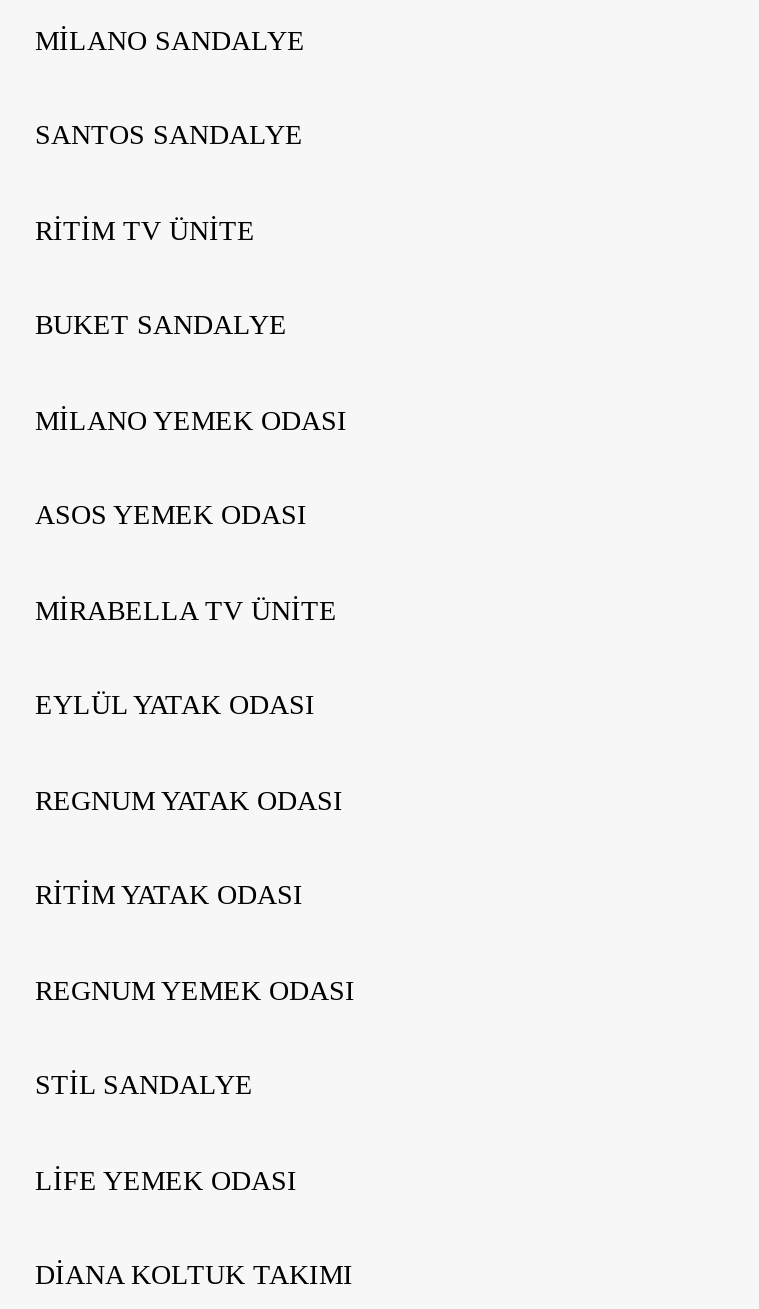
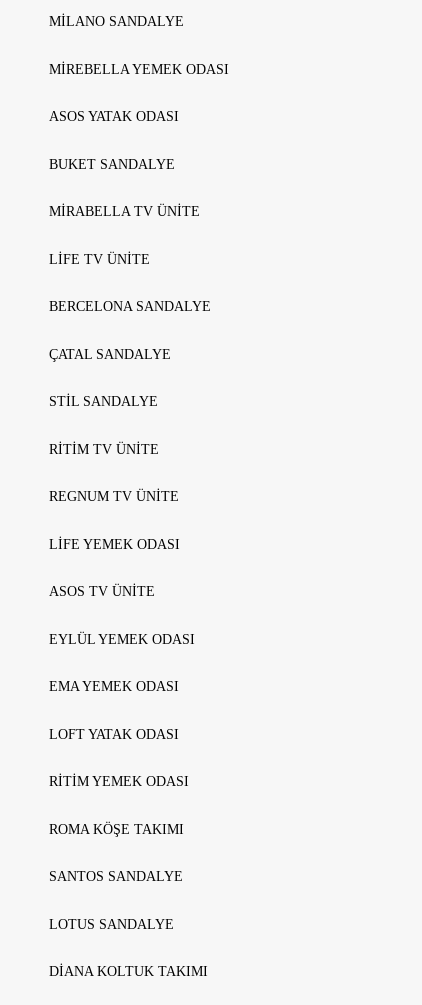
+ MİREBELLA YEMEK ODASI

+ ASOS YATAK ODASI

moved down: SANTOS SANDALYE

moved down: RİTİM TV ÜNİTE

- MİLANO YEMEK ODASI
- ASOS YEMEK ODASI

moved up: MİRABELLA TV ÜNİTE

- EYLÜL YATAK ODASI
- REGNUM YATAK ODASI
- RİTİM YATAK ODASI
- REGNUM YEMEK ODASI
+ LİFE TV ÜNİTE
+ BERCELONA SANDALYE
+ ÇATAL SANDALYE

moved up: STİL SANDALYE

+ REGNUM TV ÜNİTE

moved up: LİFE YEMEK ODASI

+ ASOS TV ÜNİTE
+ EYLÜL YEMEK ODASI
+ EMA YEMEK ODASI
+ LOFT YATAK ODASI
+ RİTİM YEMEK ODASI
+ ROMA KÖŞE TAKIMI
+ LOTUS SANDALYE
